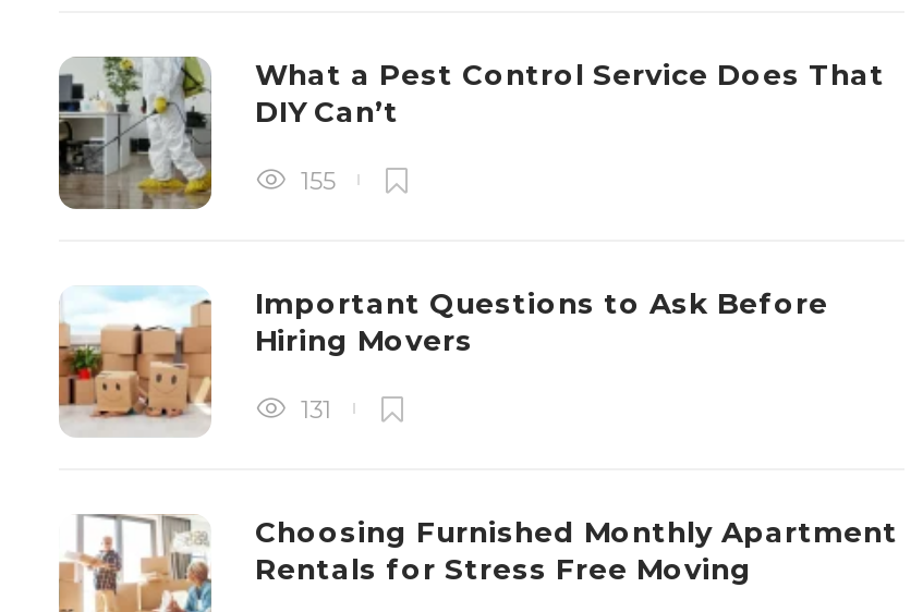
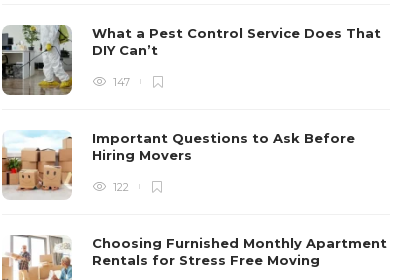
- 155
+ 147

- 131
+ 122
